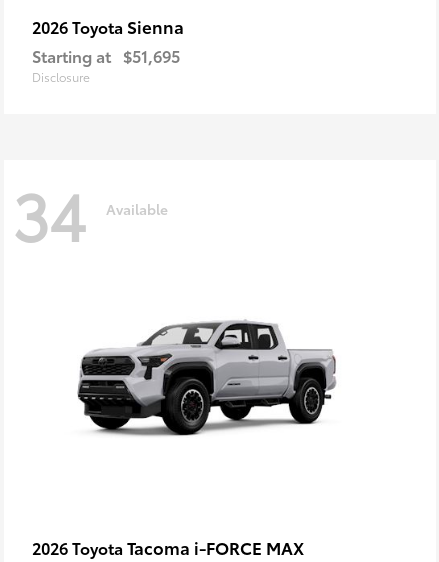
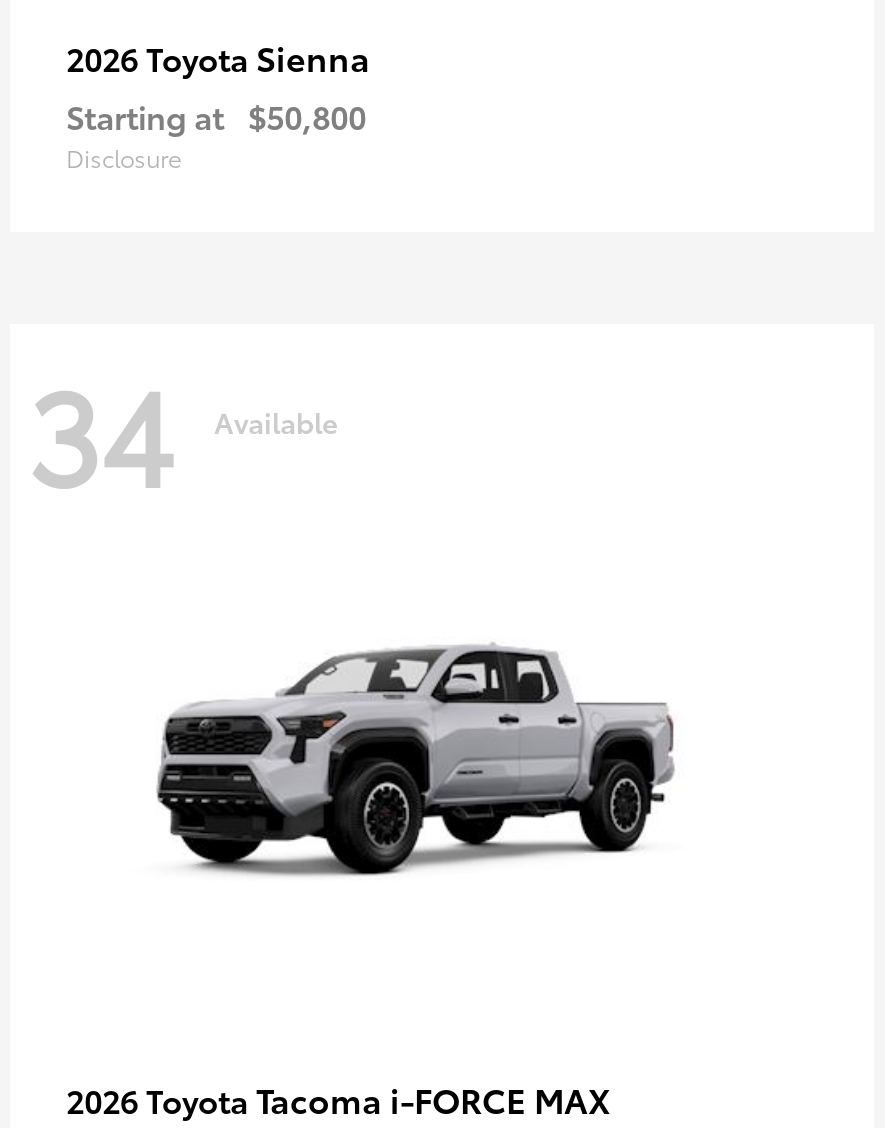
- Starting at $51,695
+ Starting at $50,800
